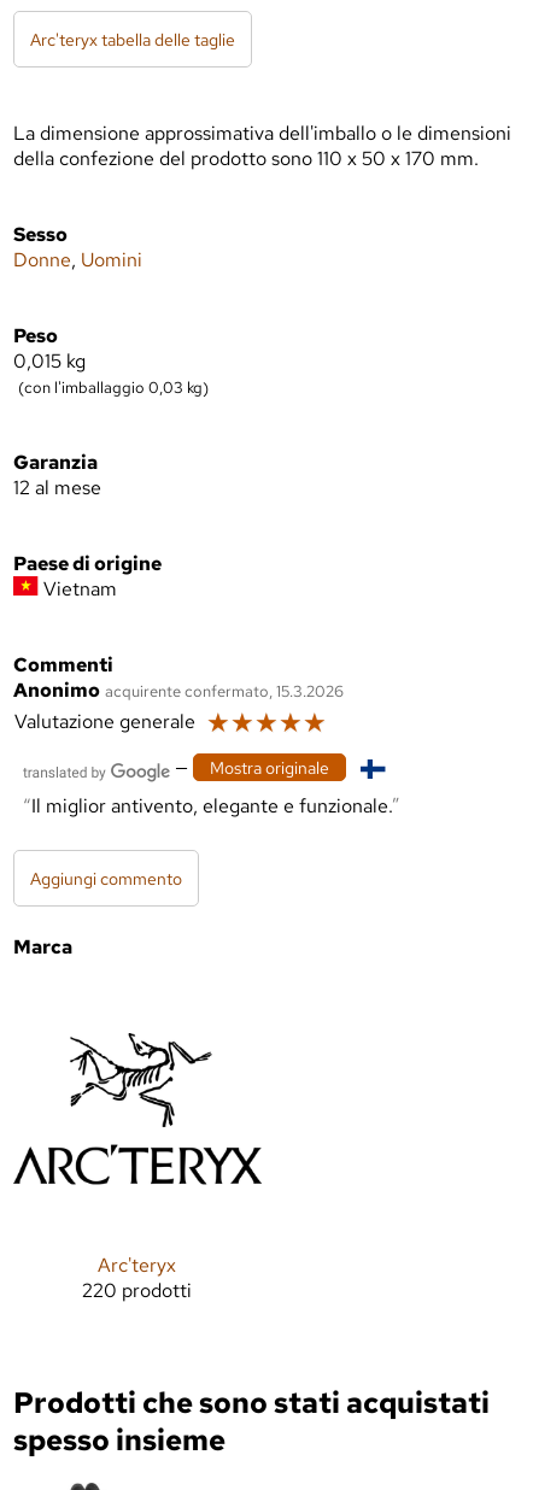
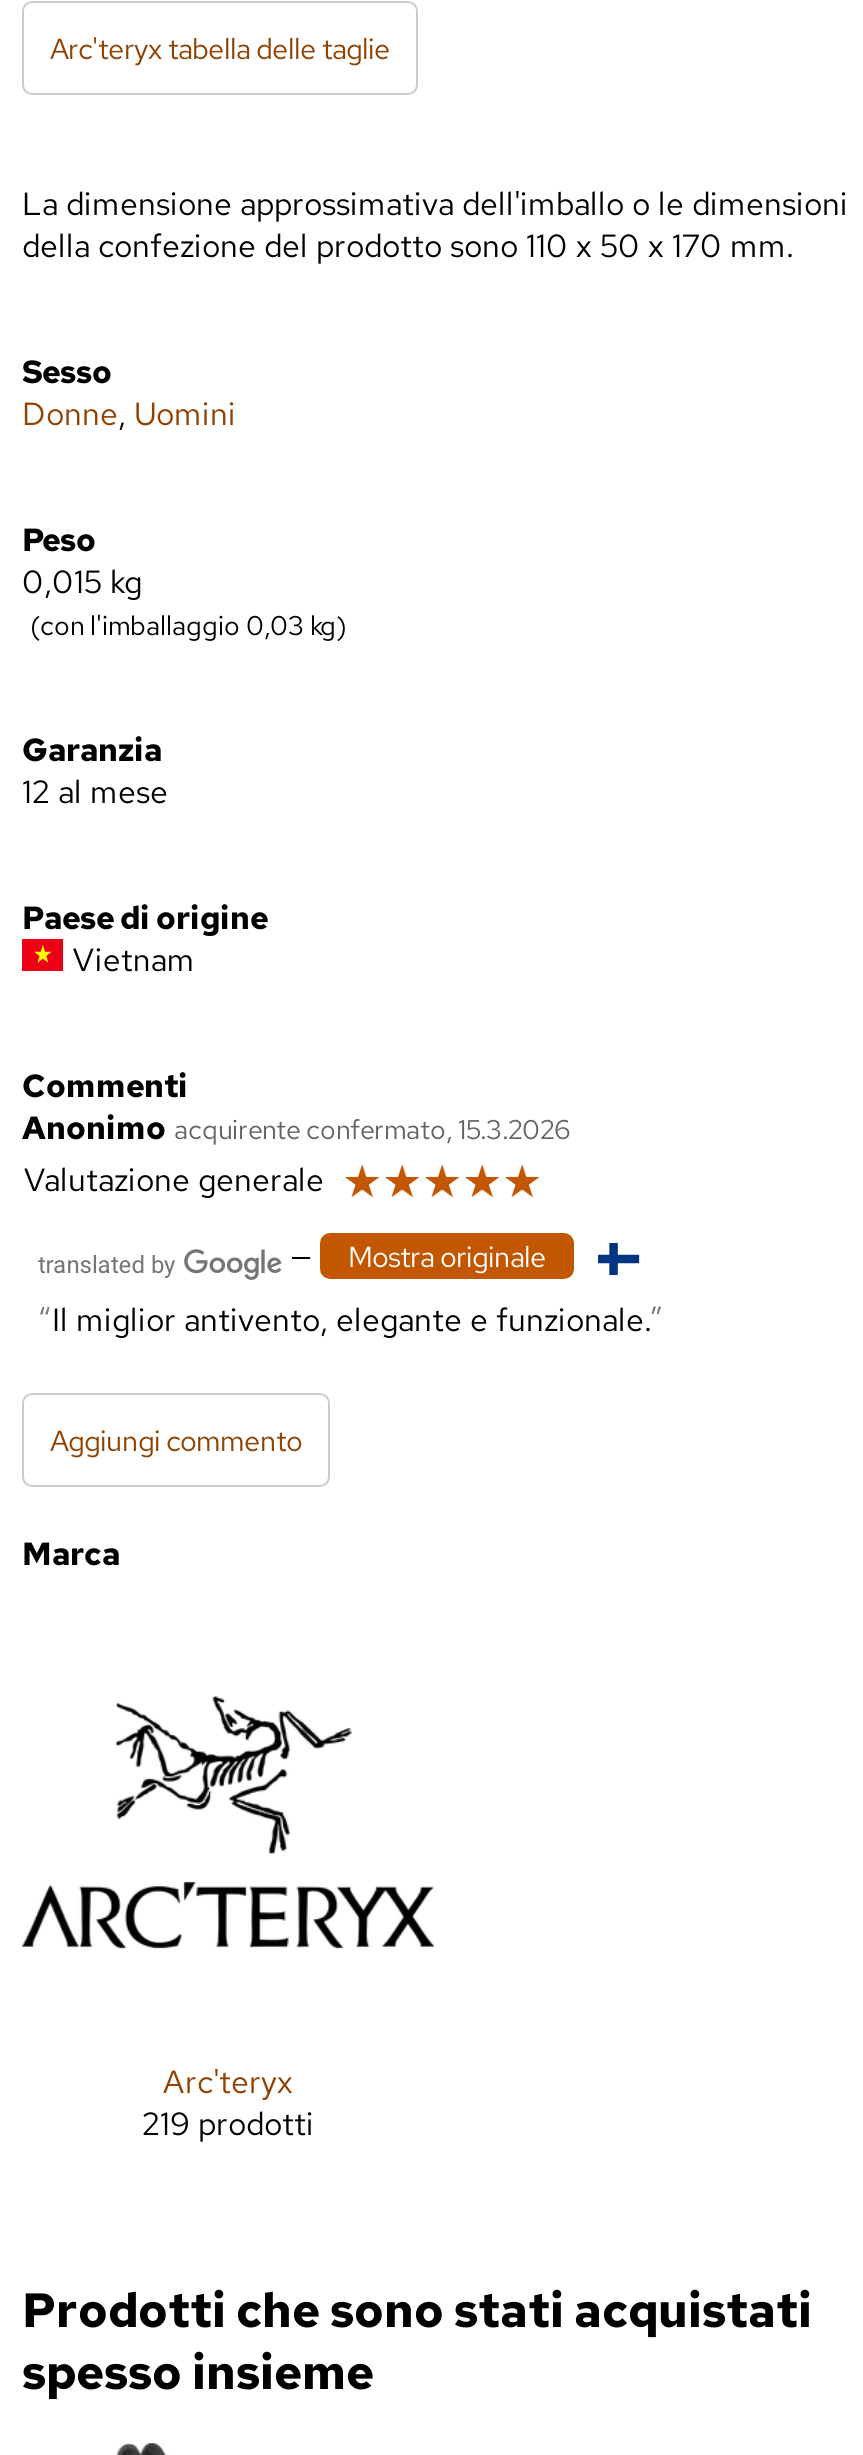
- 220 prodotti
+ 219 prodotti
